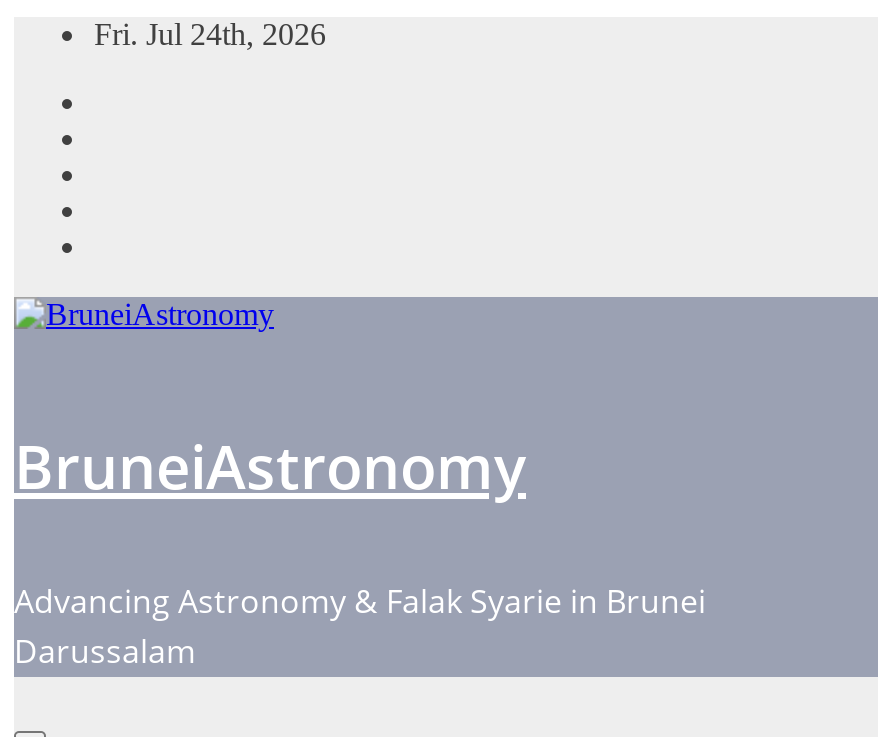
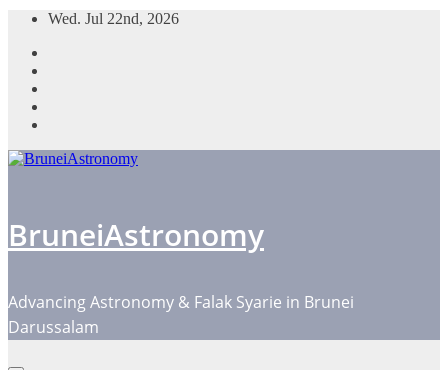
- Fri. Jul 24th, 2026
+ Wed. Jul 22nd, 2026
